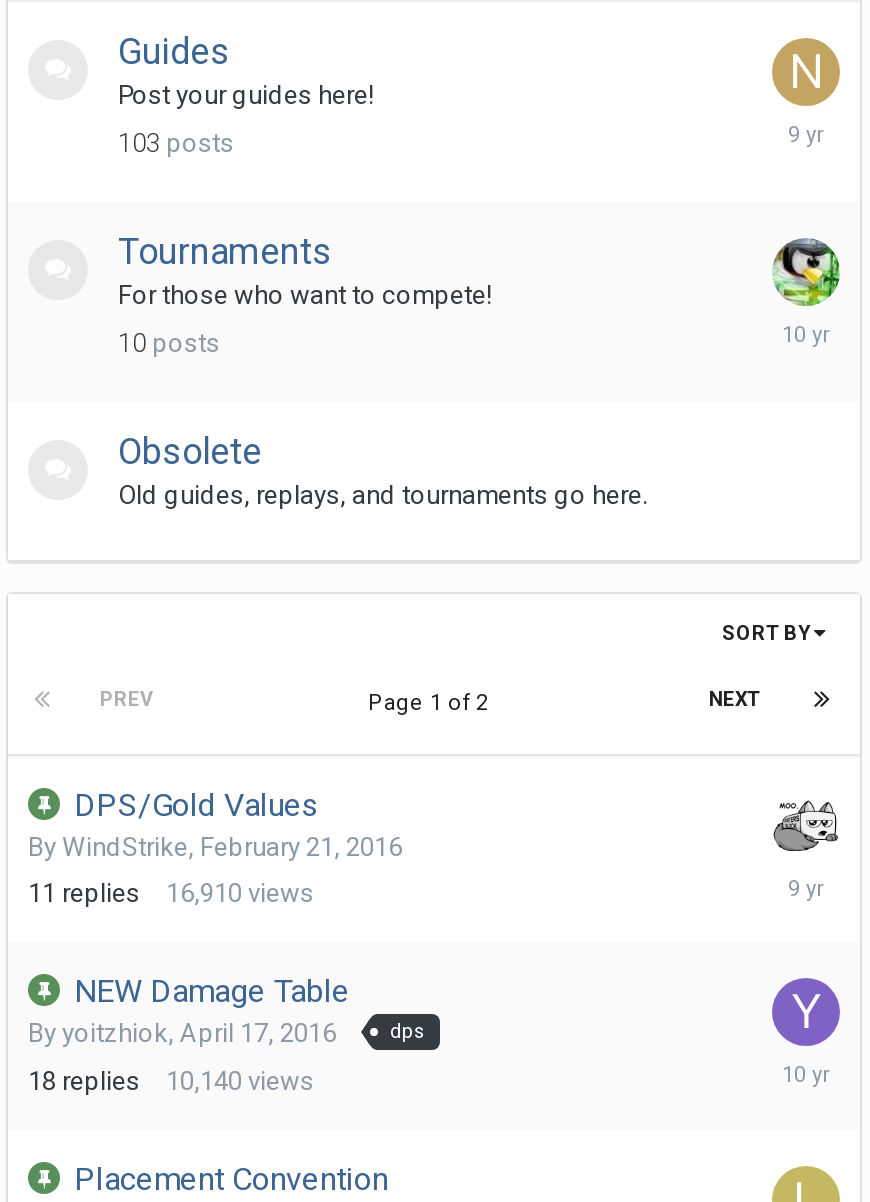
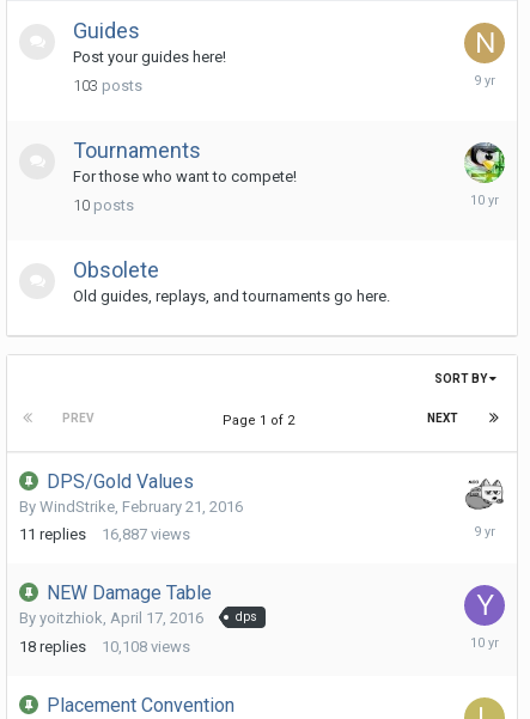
- 11 replies 16,910 views
+ 11 replies 16,887 views

- 18 replies 10,140 views
+ 18 replies 10,108 views
